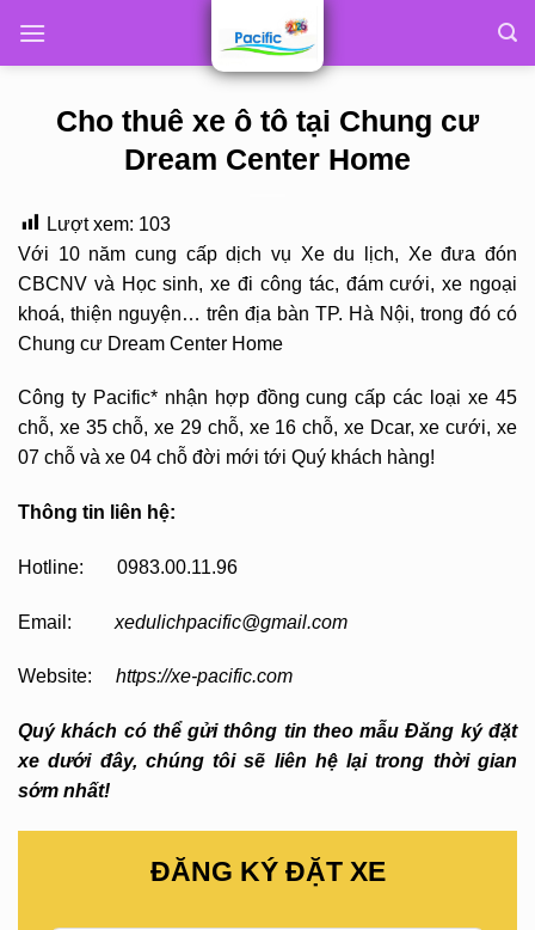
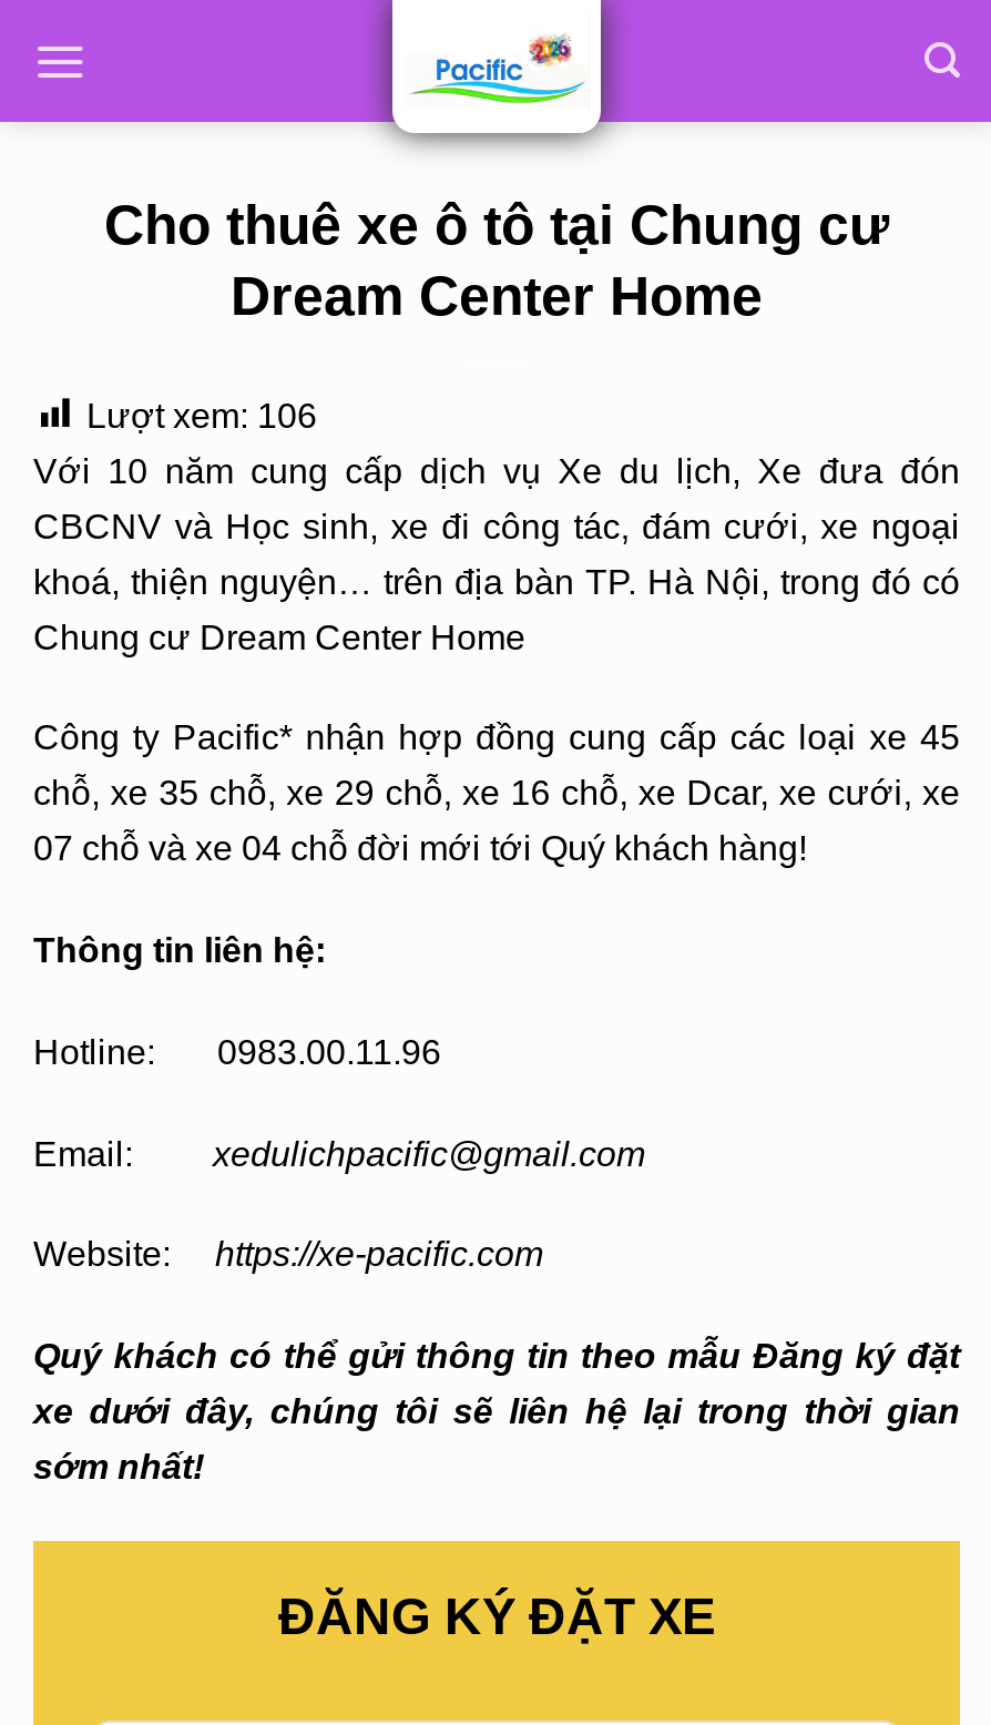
- Lượt xem: 103
+ Lượt xem: 106
